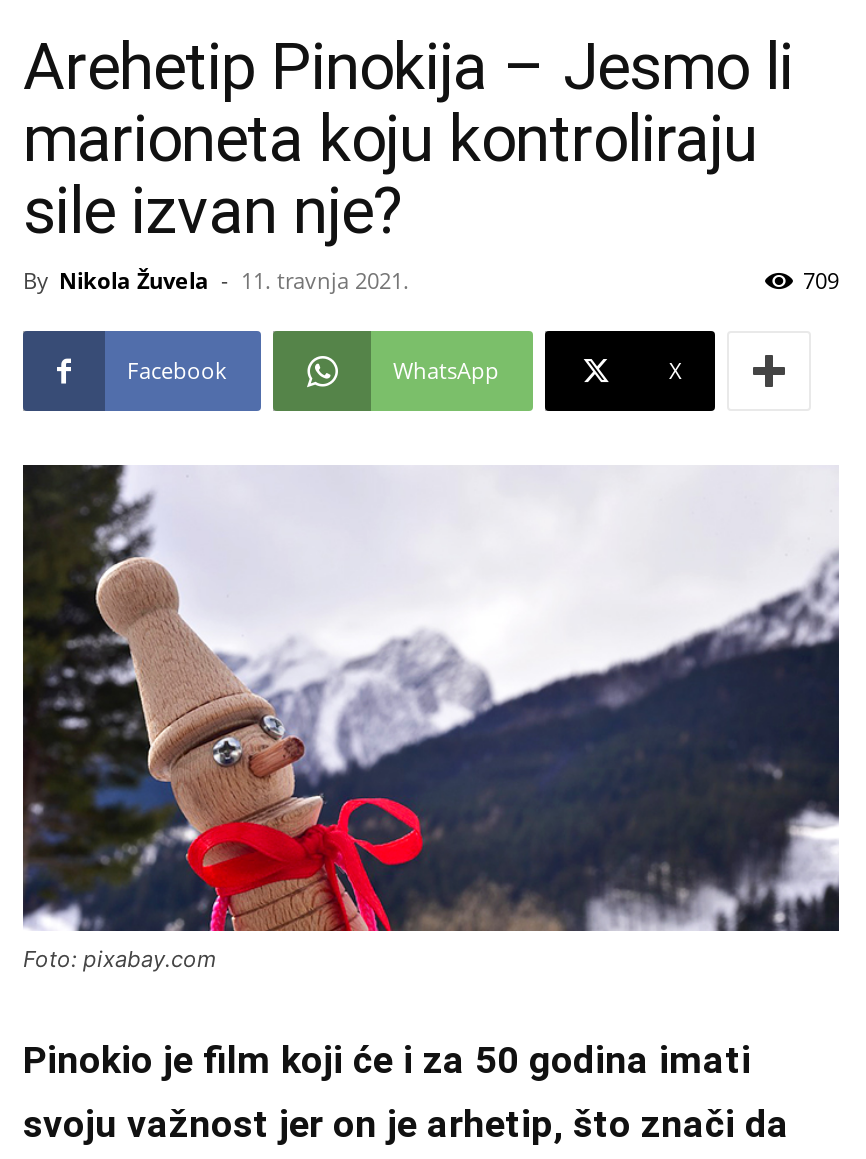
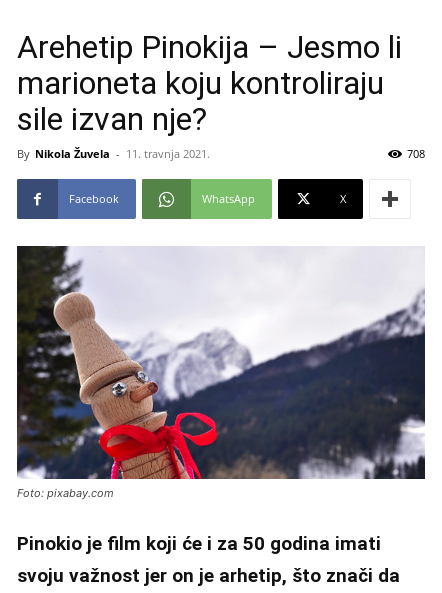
- 709
+ 708
